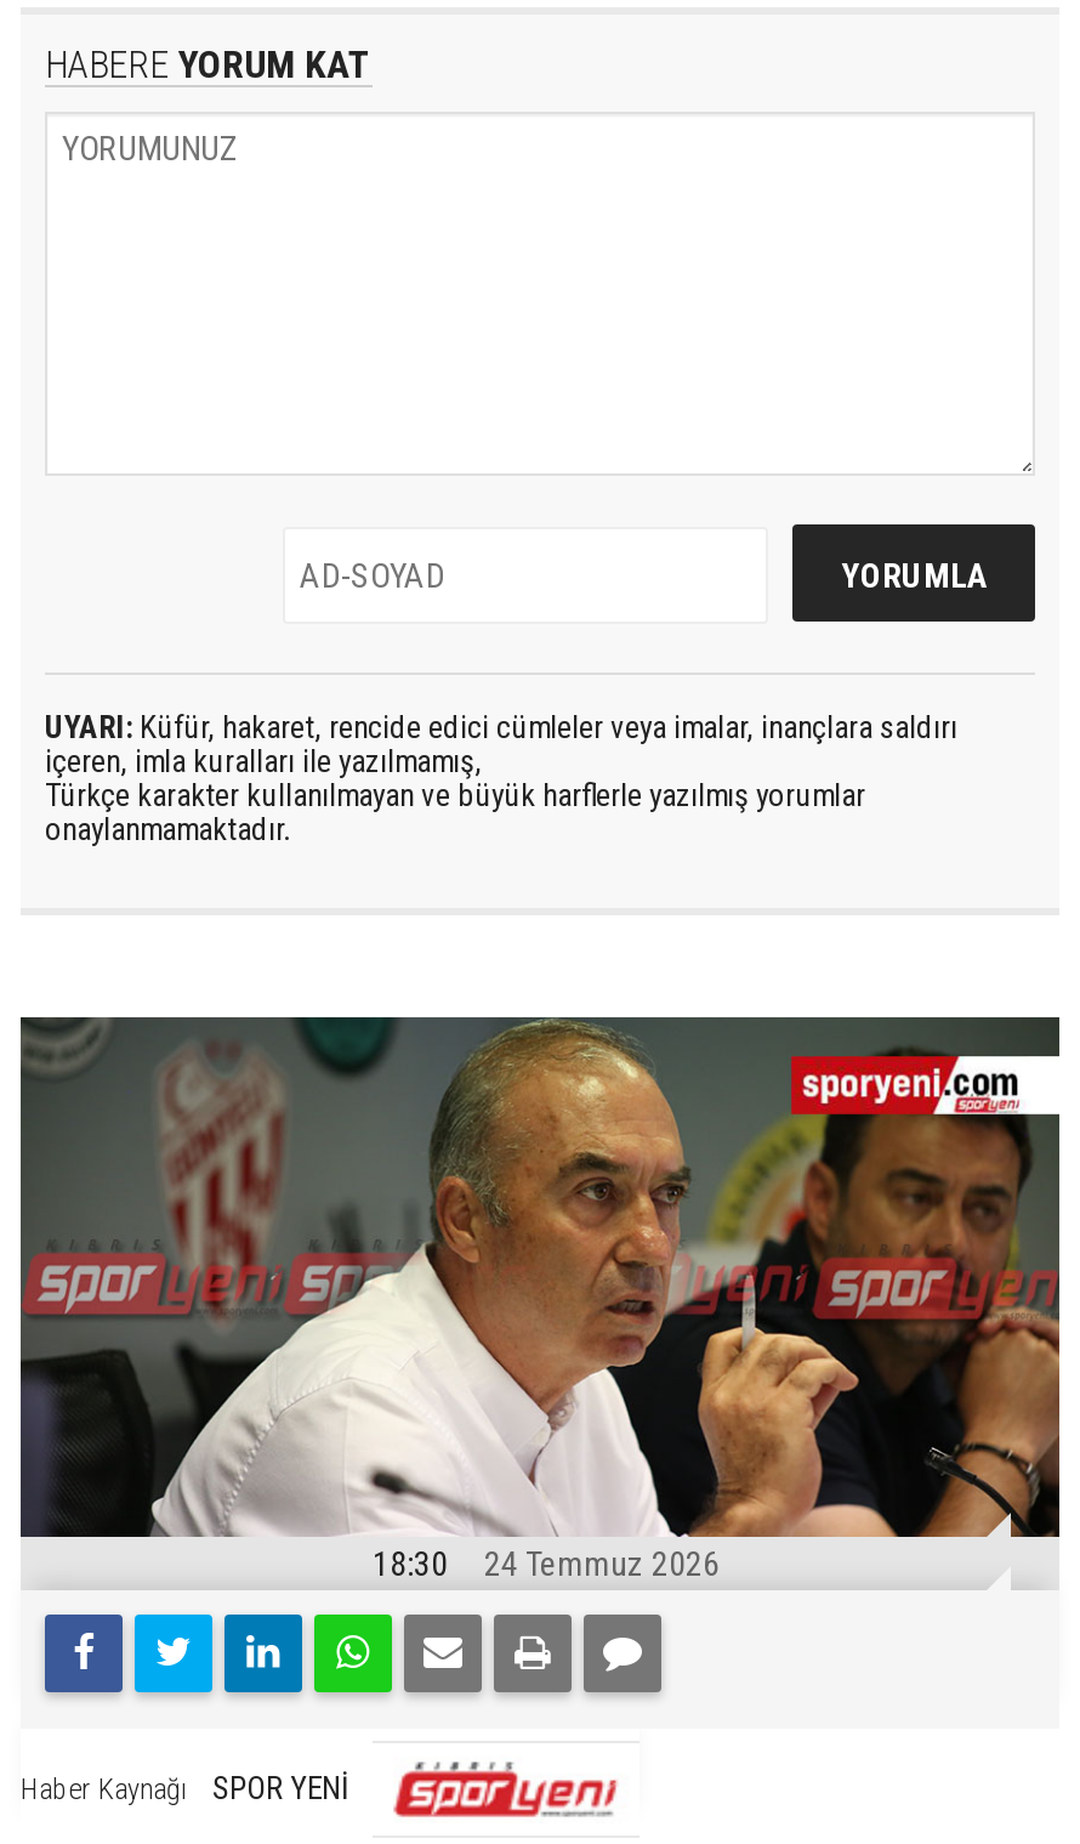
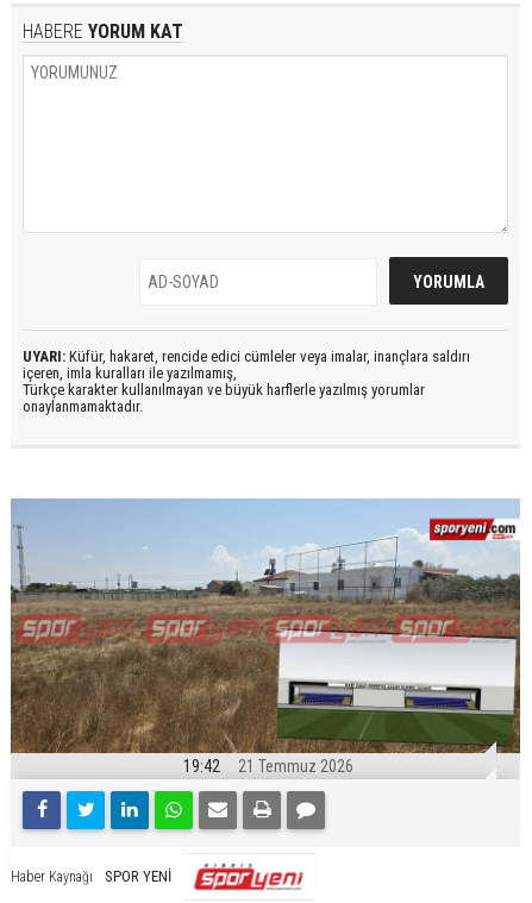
- [image]
- 18:30
+ [image]
+ 19:42

- 24 Temmuz 2026
+ 21 Temmuz 2026
